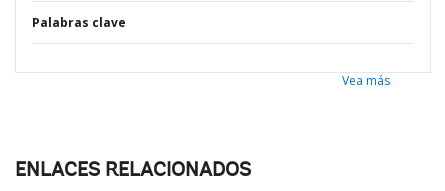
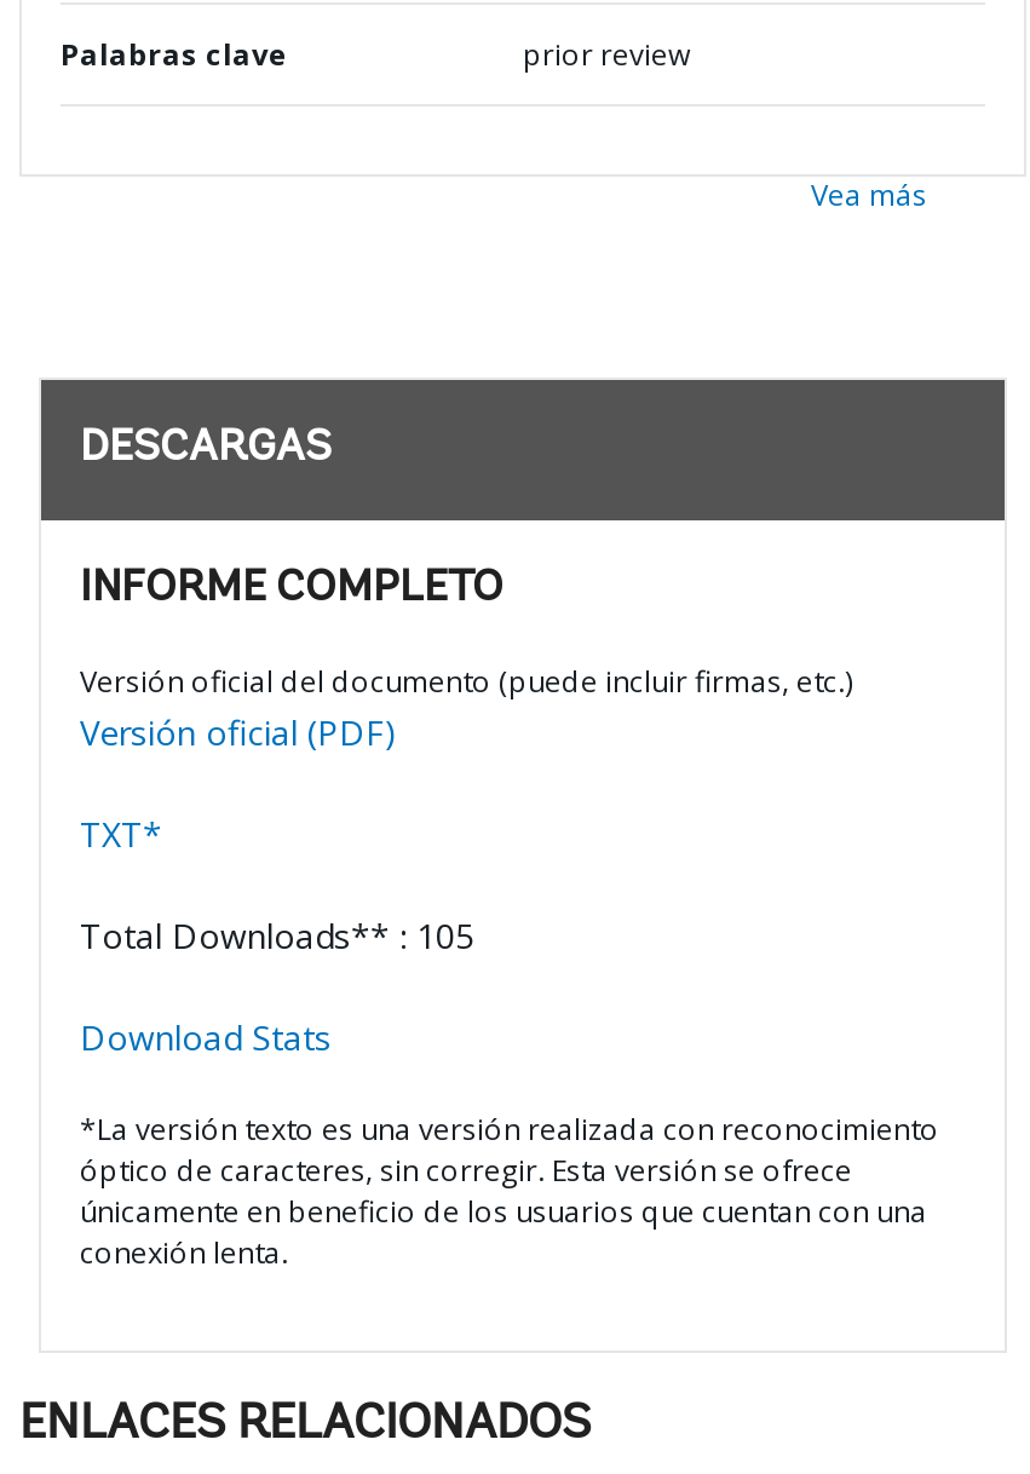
+ prior review

+ DESCARGAS
+ INFORME COMPLETO
+ Versión oficial del documento (puede incluir firmas, etc.)
+ Versión oficial (PDF)
+ TXT*
+ Total Downloads** : 105
+ Download Stats
+ *La versión texto es una versión realizada con reconocimiento
+ óptico de caracteres, sin corregir. Esta versión se ofrece
+ únicamente en beneficio de los usuarios que cuentan con una
+ conexión lenta.
